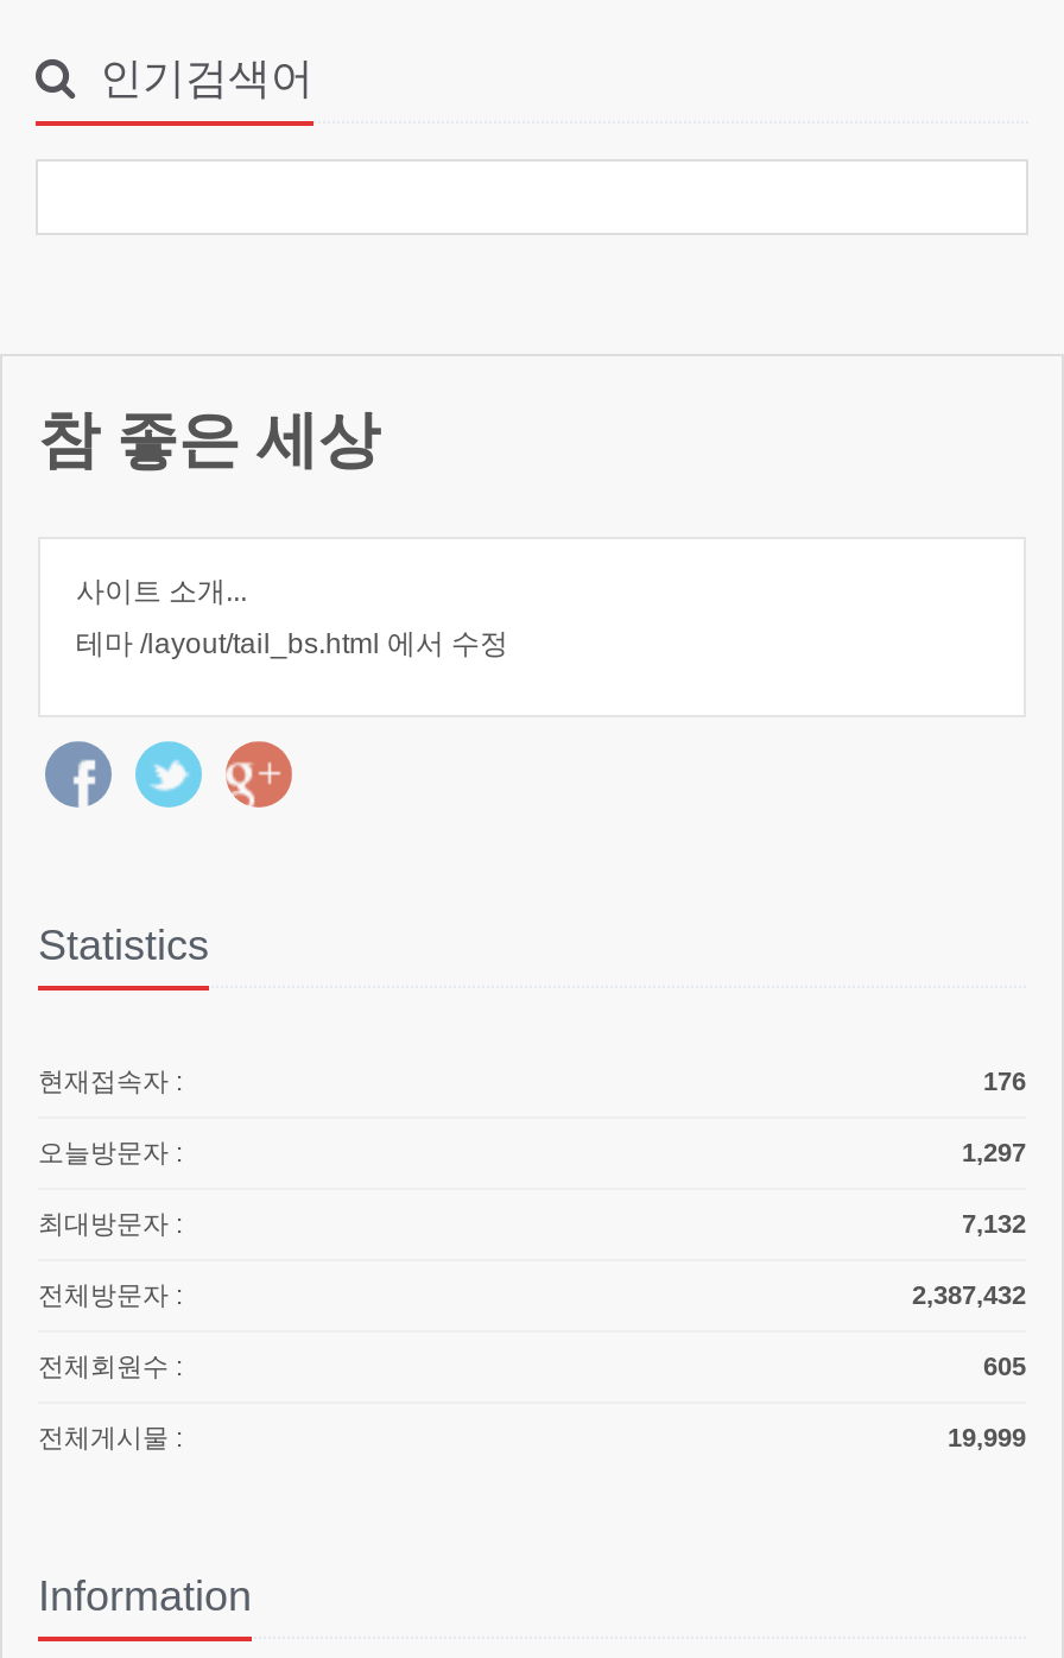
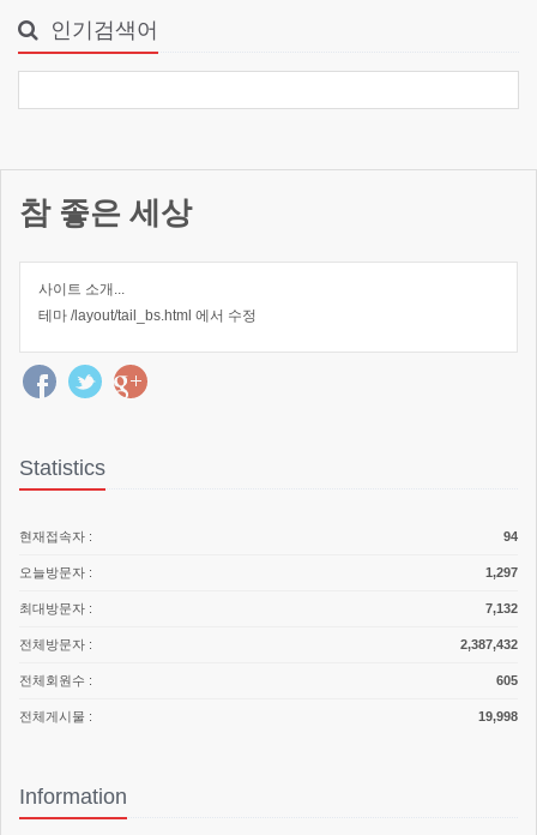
- 176
+ 94

- 19,999
+ 19,998
